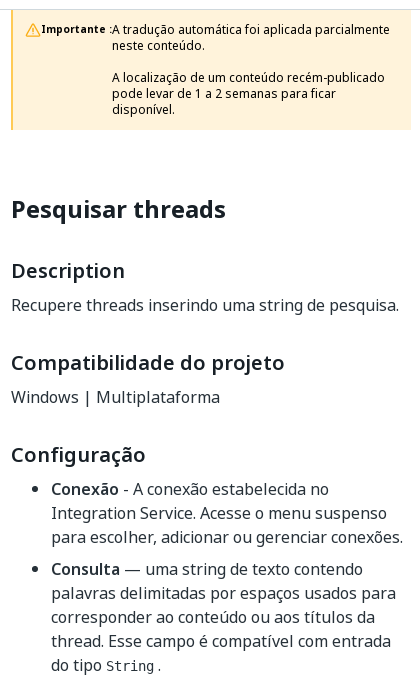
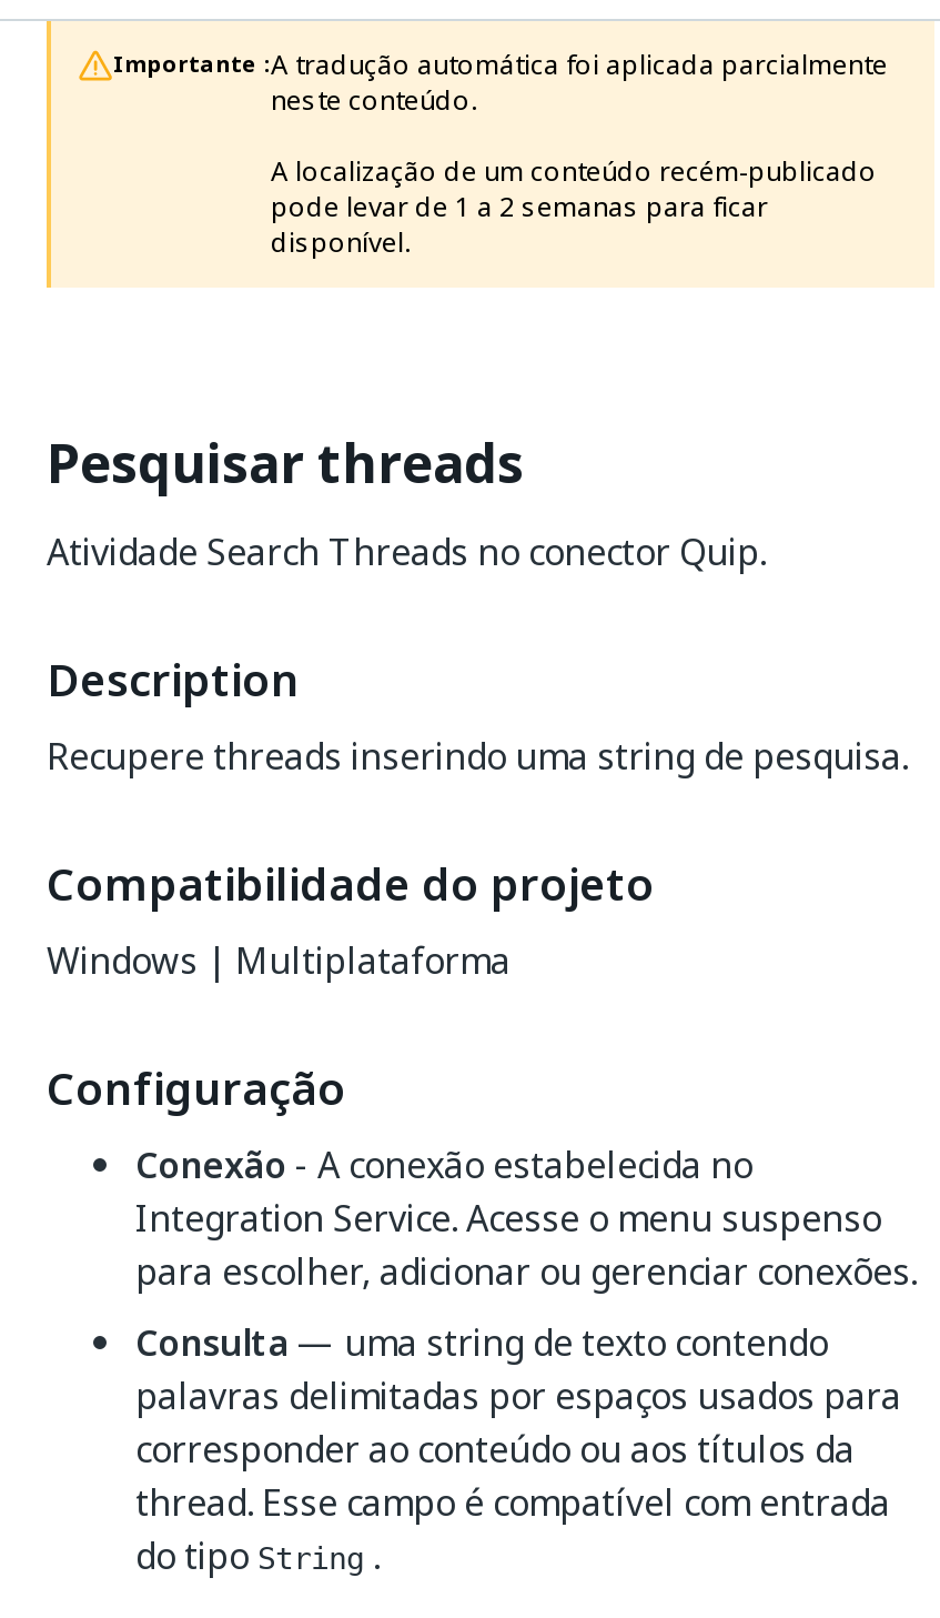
+ Atividade Search Threads no conector Quip.
